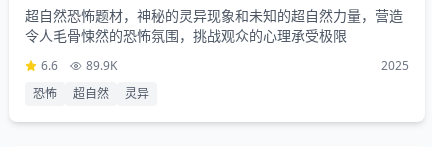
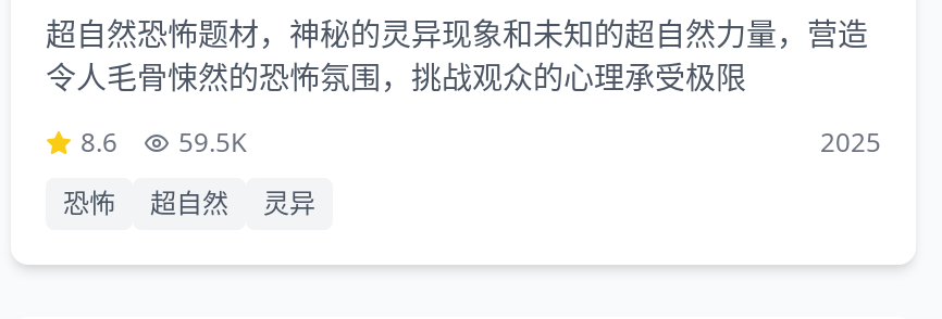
- 6.6
- 89.9K
+ 8.6
+ 59.5K
